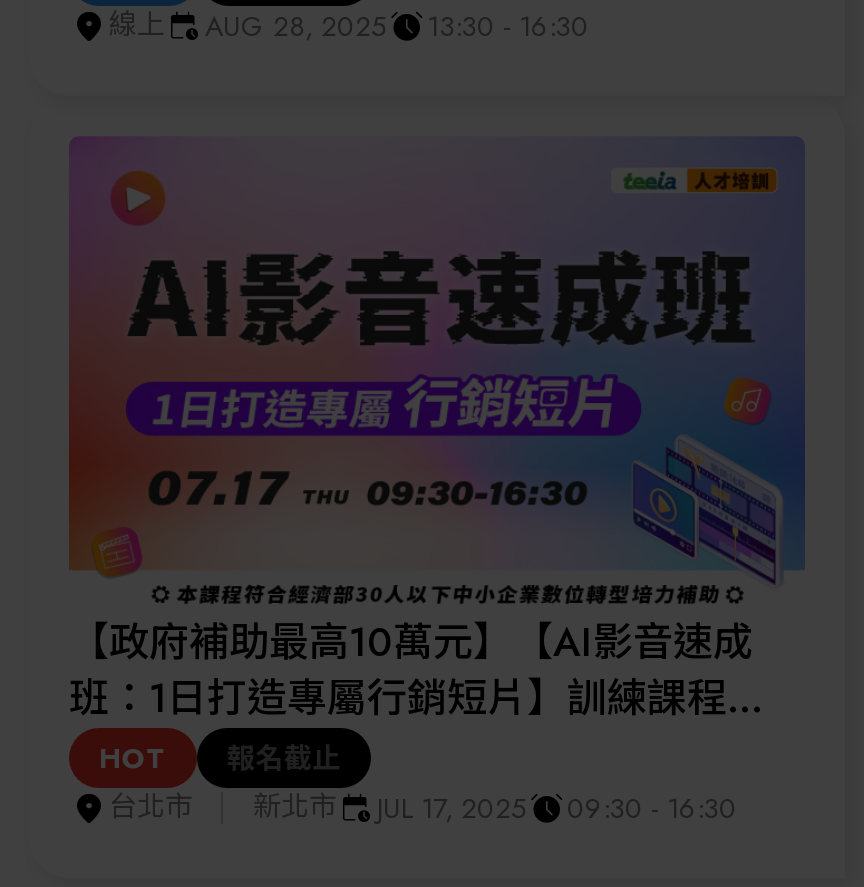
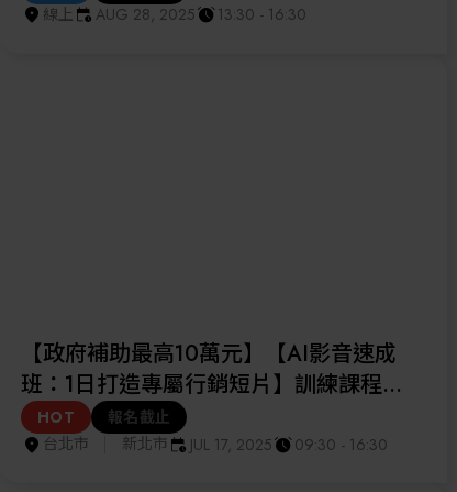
- [image]
